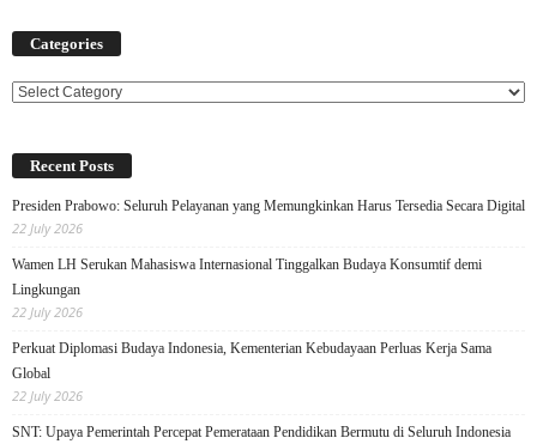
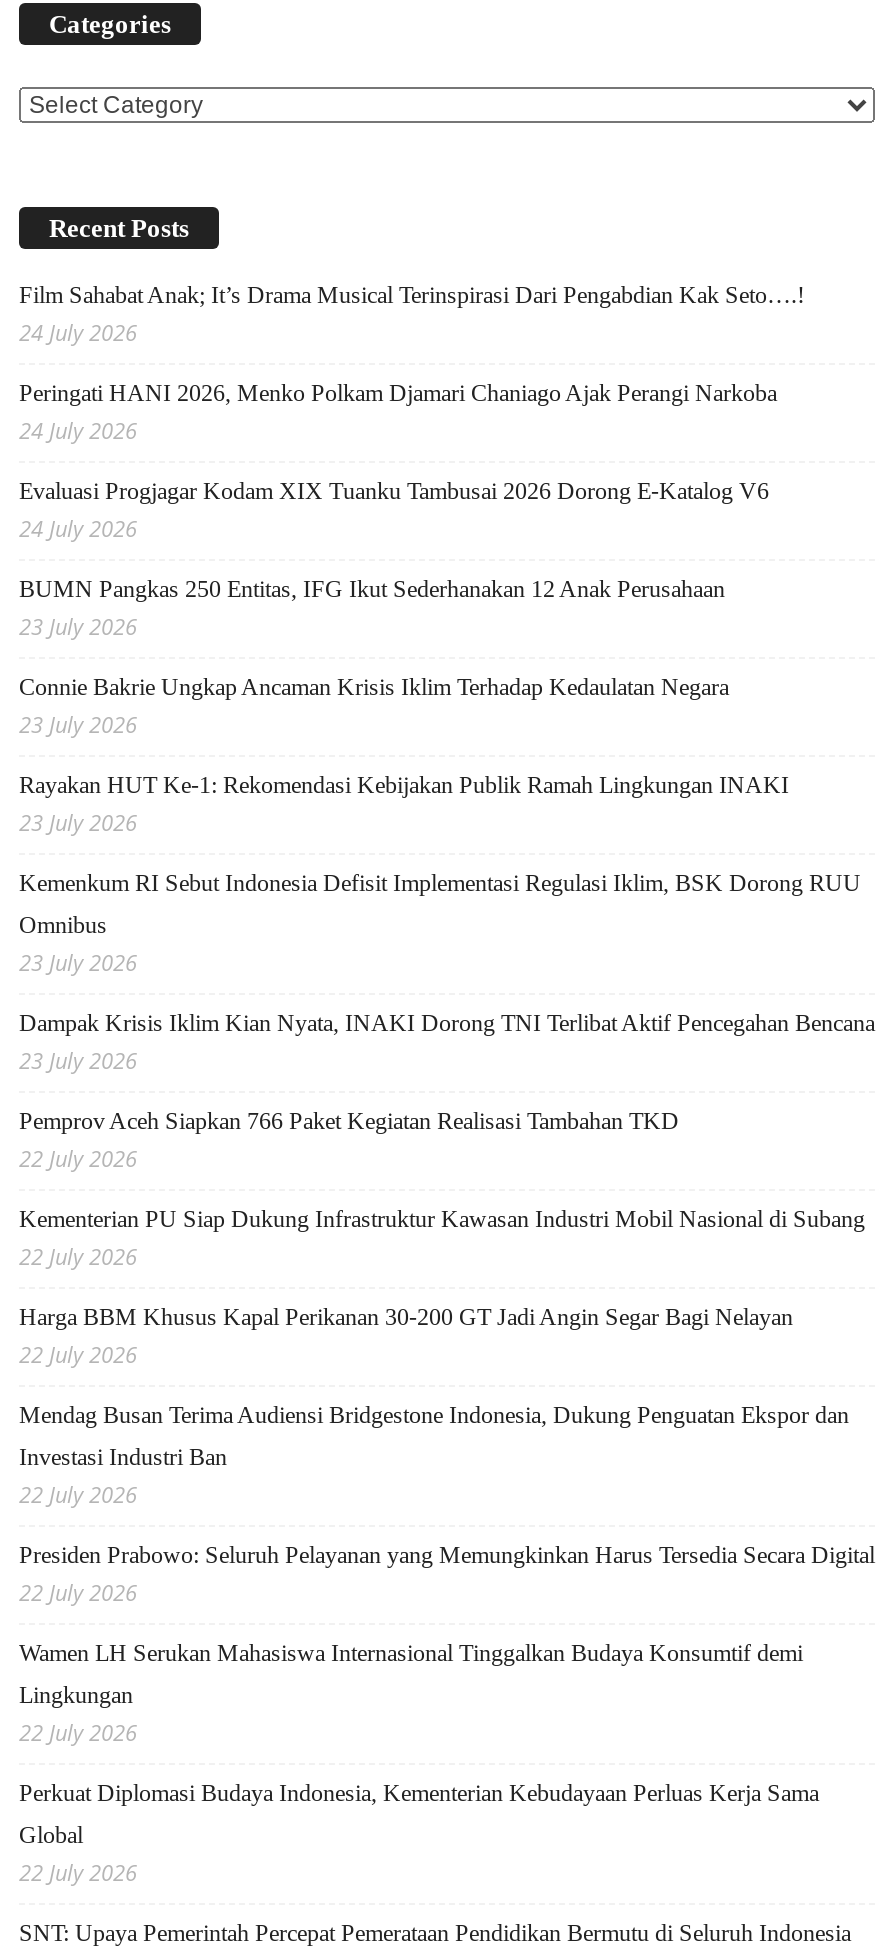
+ Film Sahabat Anak; It’s Drama Musical Terinspirasi Dari Pengabdian Kak Seto….!
+ 24 July 2026
+ Peringati HANI 2026, Menko Polkam Djamari Chaniago Ajak Perangi Narkoba
+ 24 July 2026
+ Evaluasi Progjagar Kodam XIX Tuanku Tambusai 2026 Dorong E-Katalog V6
+ 24 July 2026
+ BUMN Pangkas 250 Entitas, IFG Ikut Sederhanakan 12 Anak Perusahaan
+ 23 July 2026
+ Connie Bakrie Ungkap Ancaman Krisis Iklim Terhadap Kedaulatan Negara
+ 23 July 2026
+ Rayakan HUT Ke-1: Rekomendasi Kebijakan Publik Ramah Lingkungan INAKI
+ 23 July 2026
+ Kemenkum RI Sebut Indonesia Defisit Implementasi Regulasi Iklim, BSK Dorong RUU
+ Omnibus
+ 23 July 2026
+ Dampak Krisis Iklim Kian Nyata, INAKI Dorong TNI Terlibat Aktif Pencegahan Bencana
+ 23 July 2026
+ Pemprov Aceh Siapkan 766 Paket Kegiatan Realisasi Tambahan TKD
+ 22 July 2026
+ Kementerian PU Siap Dukung Infrastruktur Kawasan Industri Mobil Nasional di Subang
+ 22 July 2026
+ Harga BBM Khusus Kapal Perikanan 30-200 GT Jadi Angin Segar Bagi Nelayan
+ 22 July 2026
+ Mendag Busan Terima Audiensi Bridgestone Indonesia, Dukung Penguatan Ekspor dan
+ Investasi Industri Ban
+ 22 July 2026
